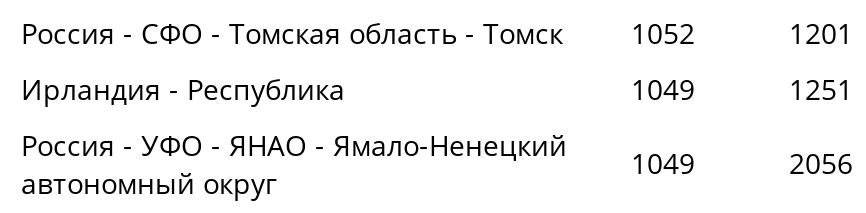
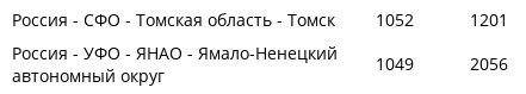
- Ирландия - Республика
- 1049
- 1251
